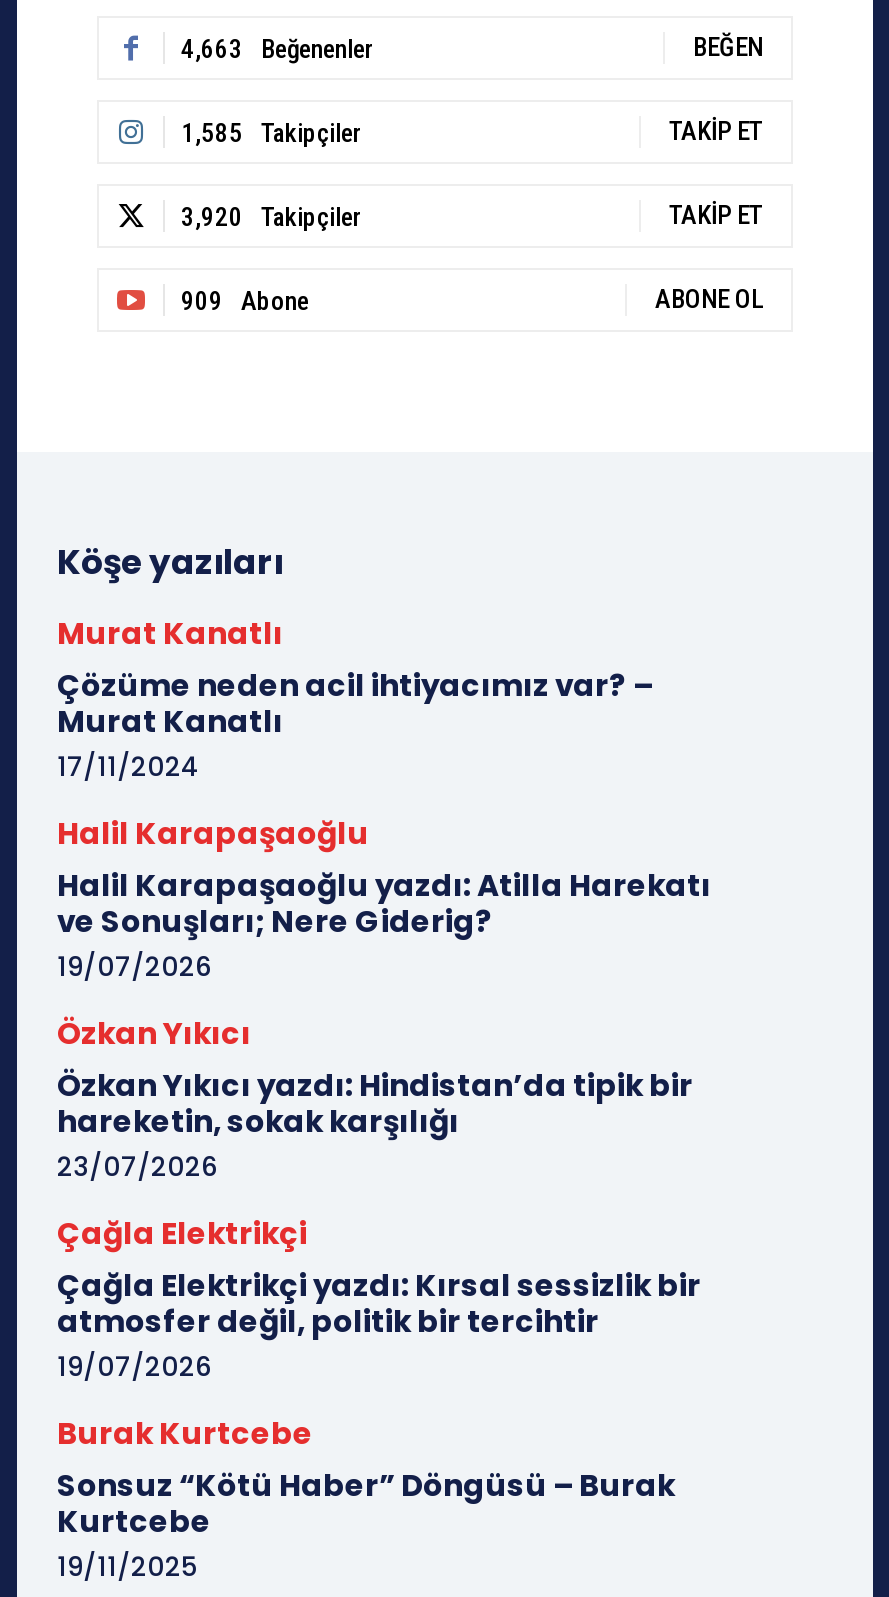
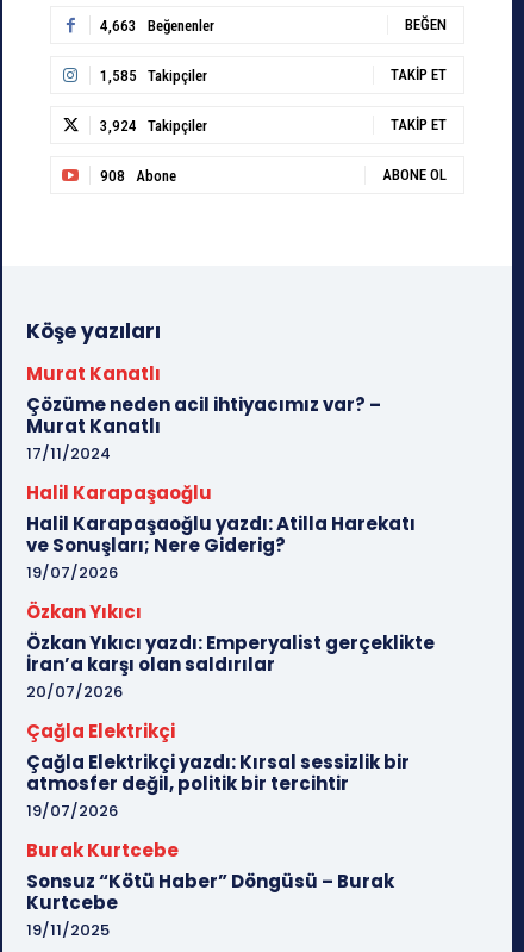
- 3,920 Takipçiler
+ 3,924 Takipçiler

- 909 Abone
+ 908 Abone

- Özkan Yıkıcı yazdı: Hindistan’da tipik bir
- hareketin, sokak karşılığı
- 23/07/2026
+ Özkan Yıkıcı yazdı: Emperyalist gerçeklikte
+ İran’a karşı olan saldırılar
+ 20/07/2026
